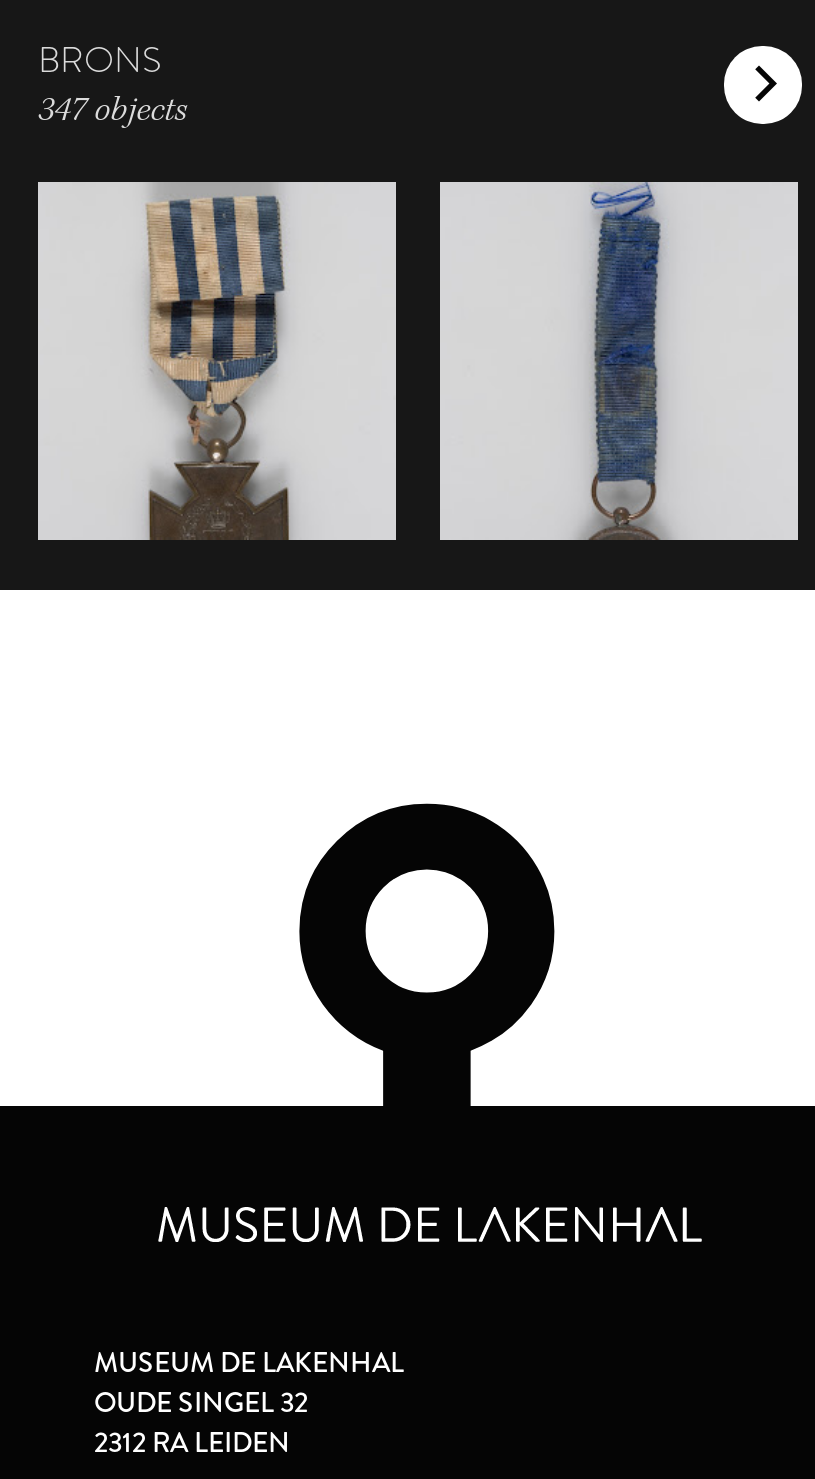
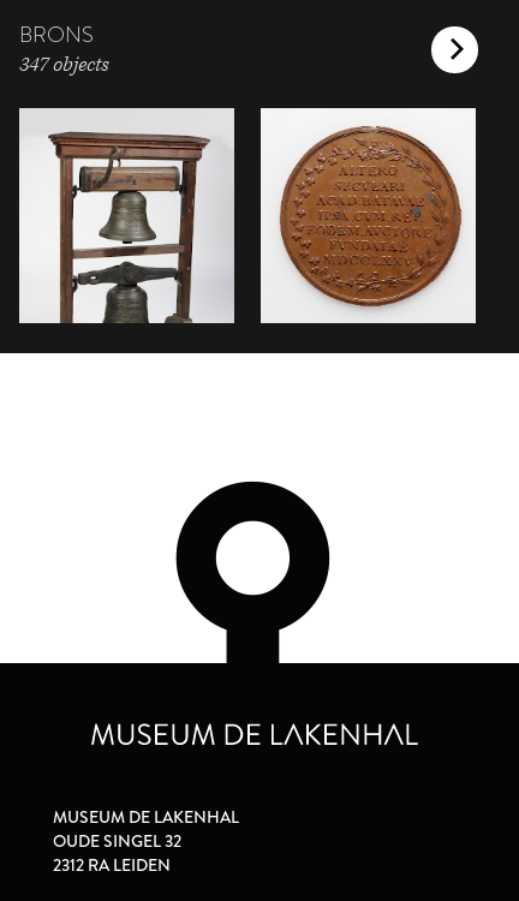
- [image]
+ [image]

- [image]
+ [image]
